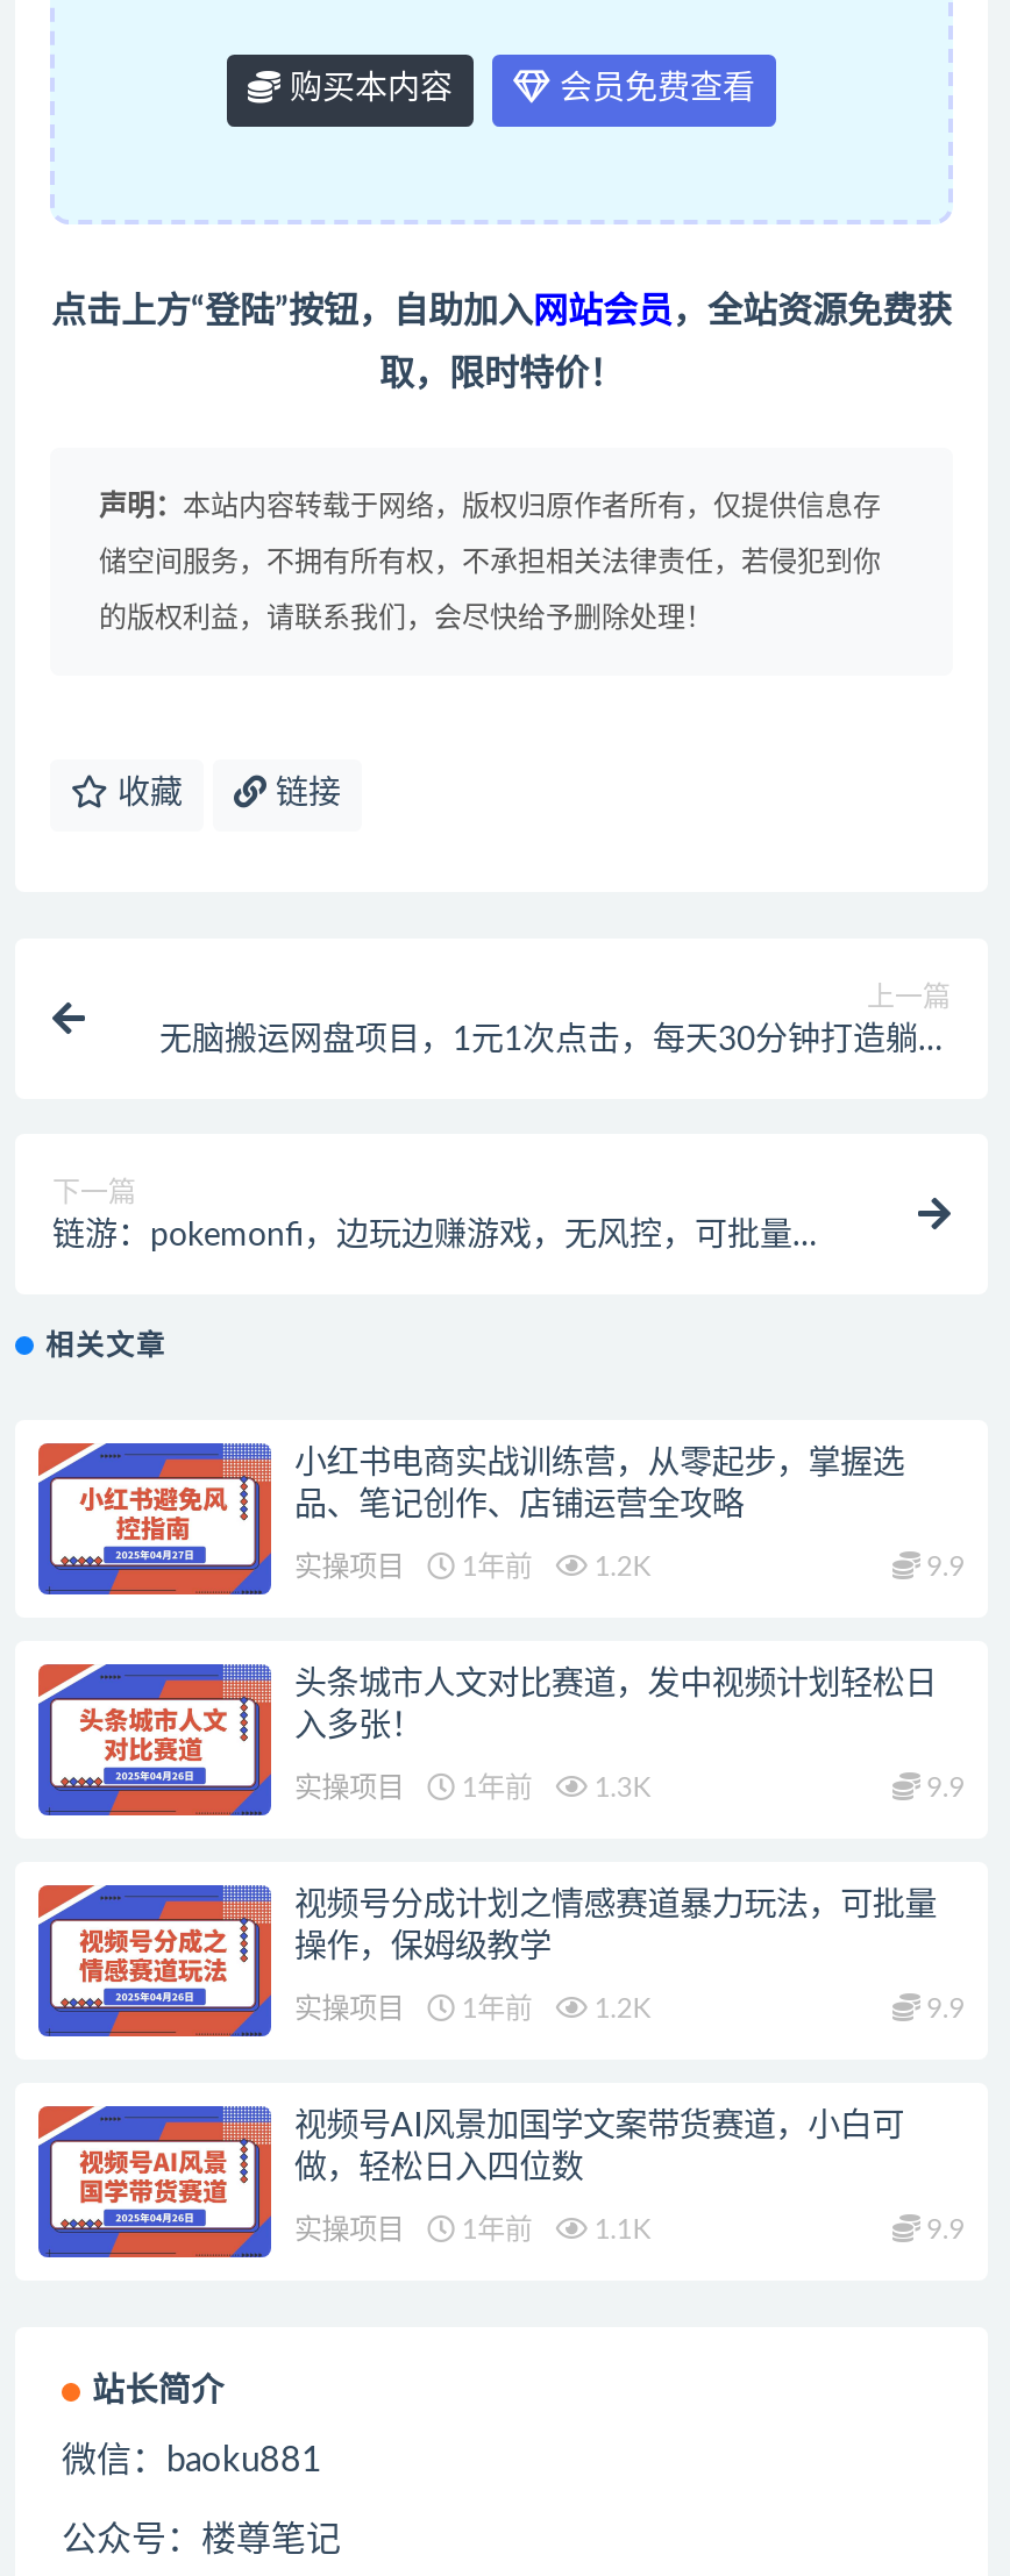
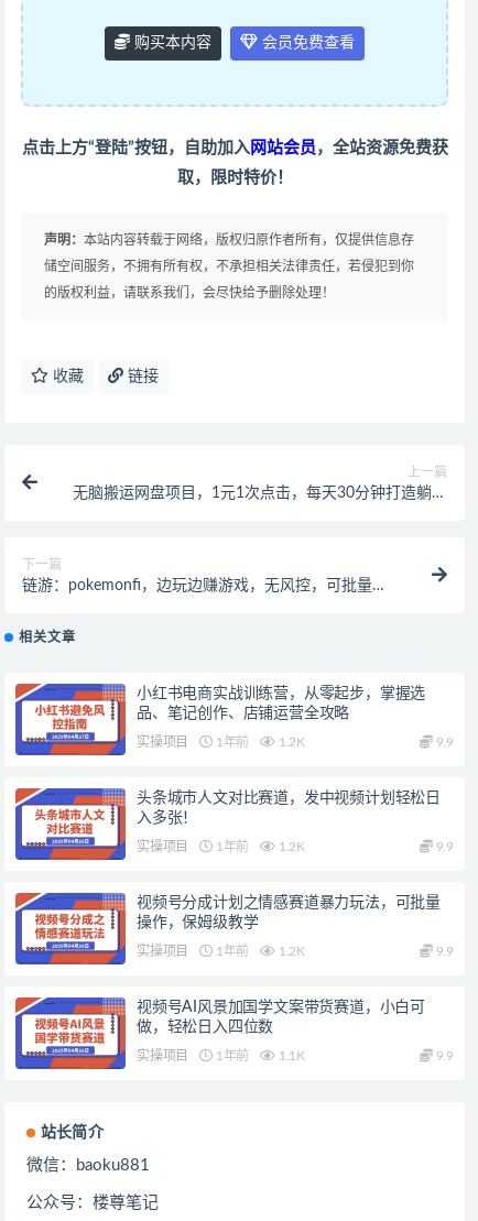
- 实操项目 1年前 1.3K
+ 实操项目 1年前 1.2K
